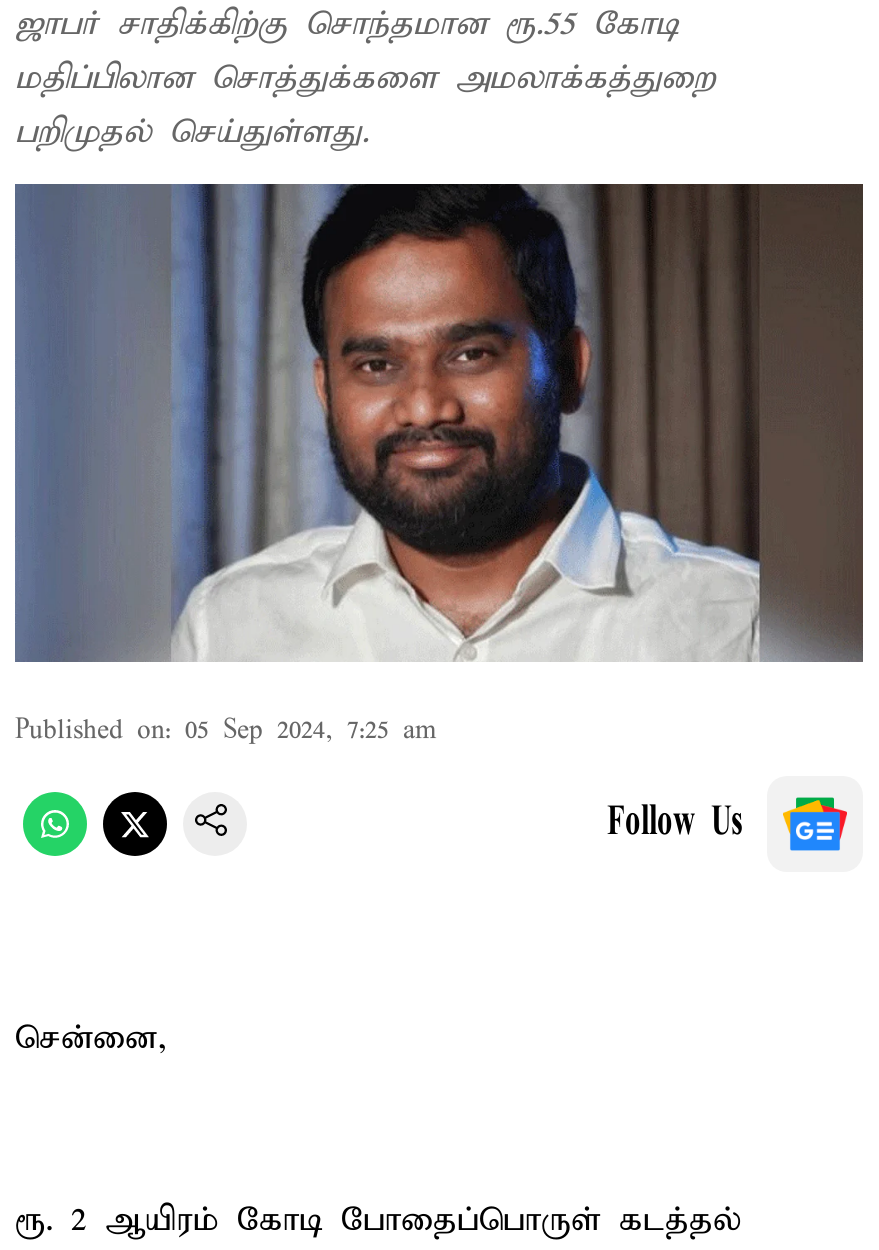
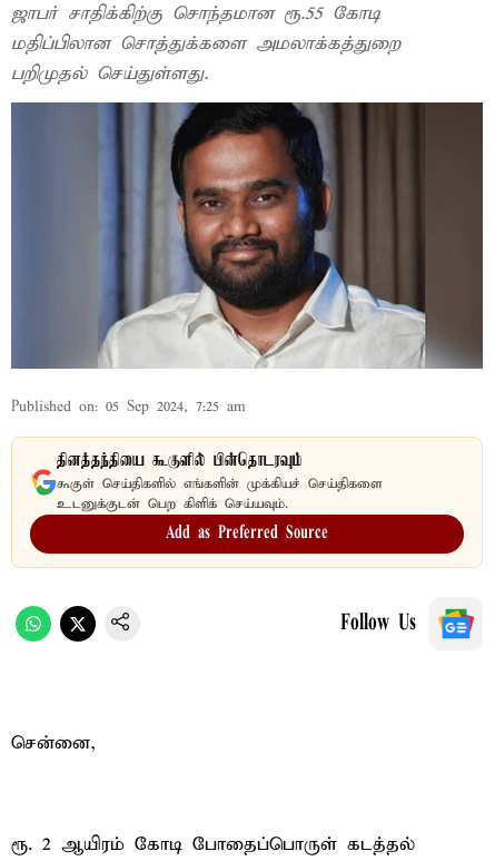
+ [image]
+ தினத்தந்தியை கூகுளில் பின்தொடரவும்
+ கூகுள் செய்திகளில் எங்களின் முக்கியச் செய்திகளை
+ உடனுக்குடன் பெற கிளிக் செய்யவும்.
+ Add as Preferred Source
